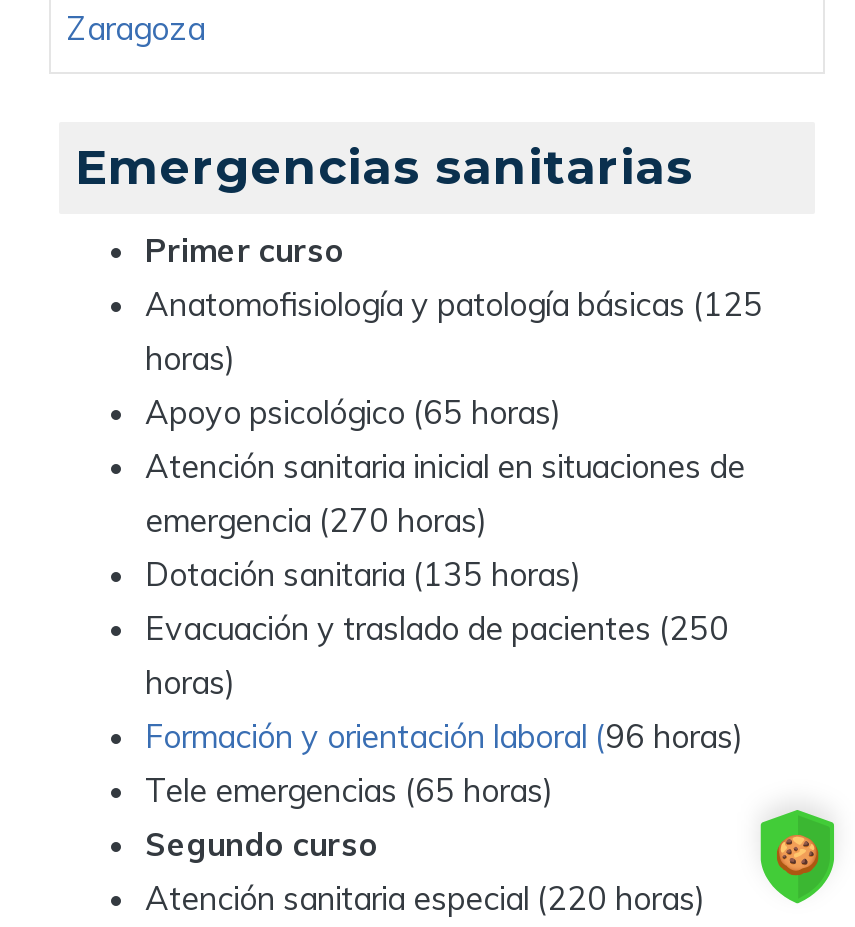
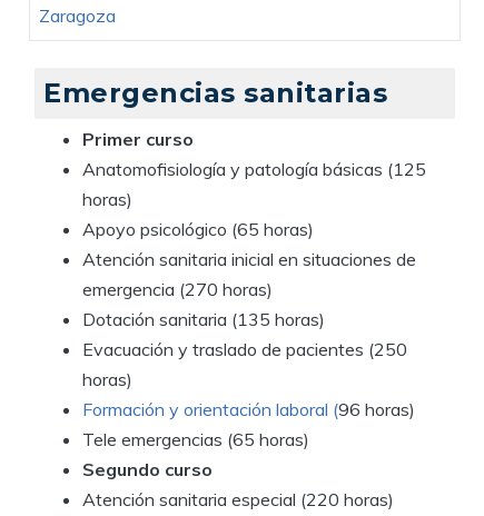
- [image]
